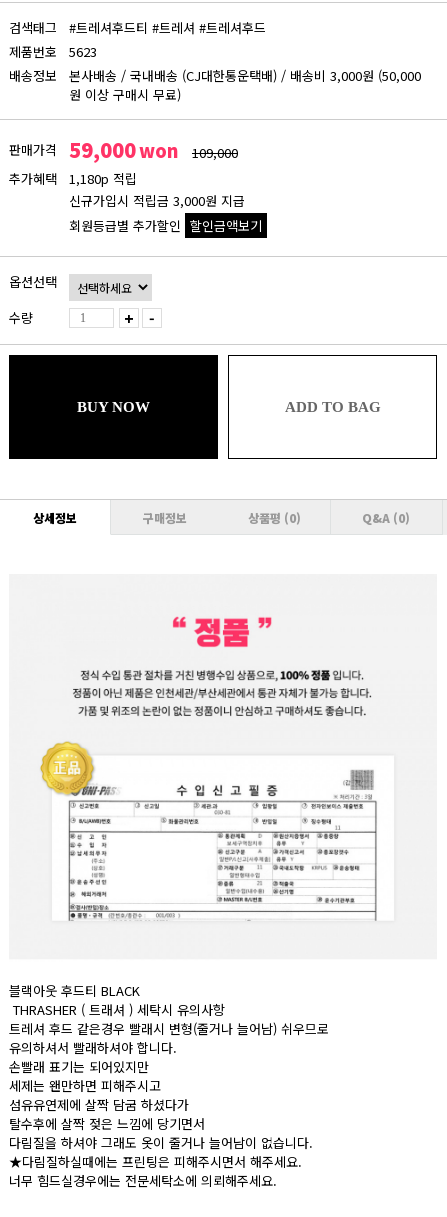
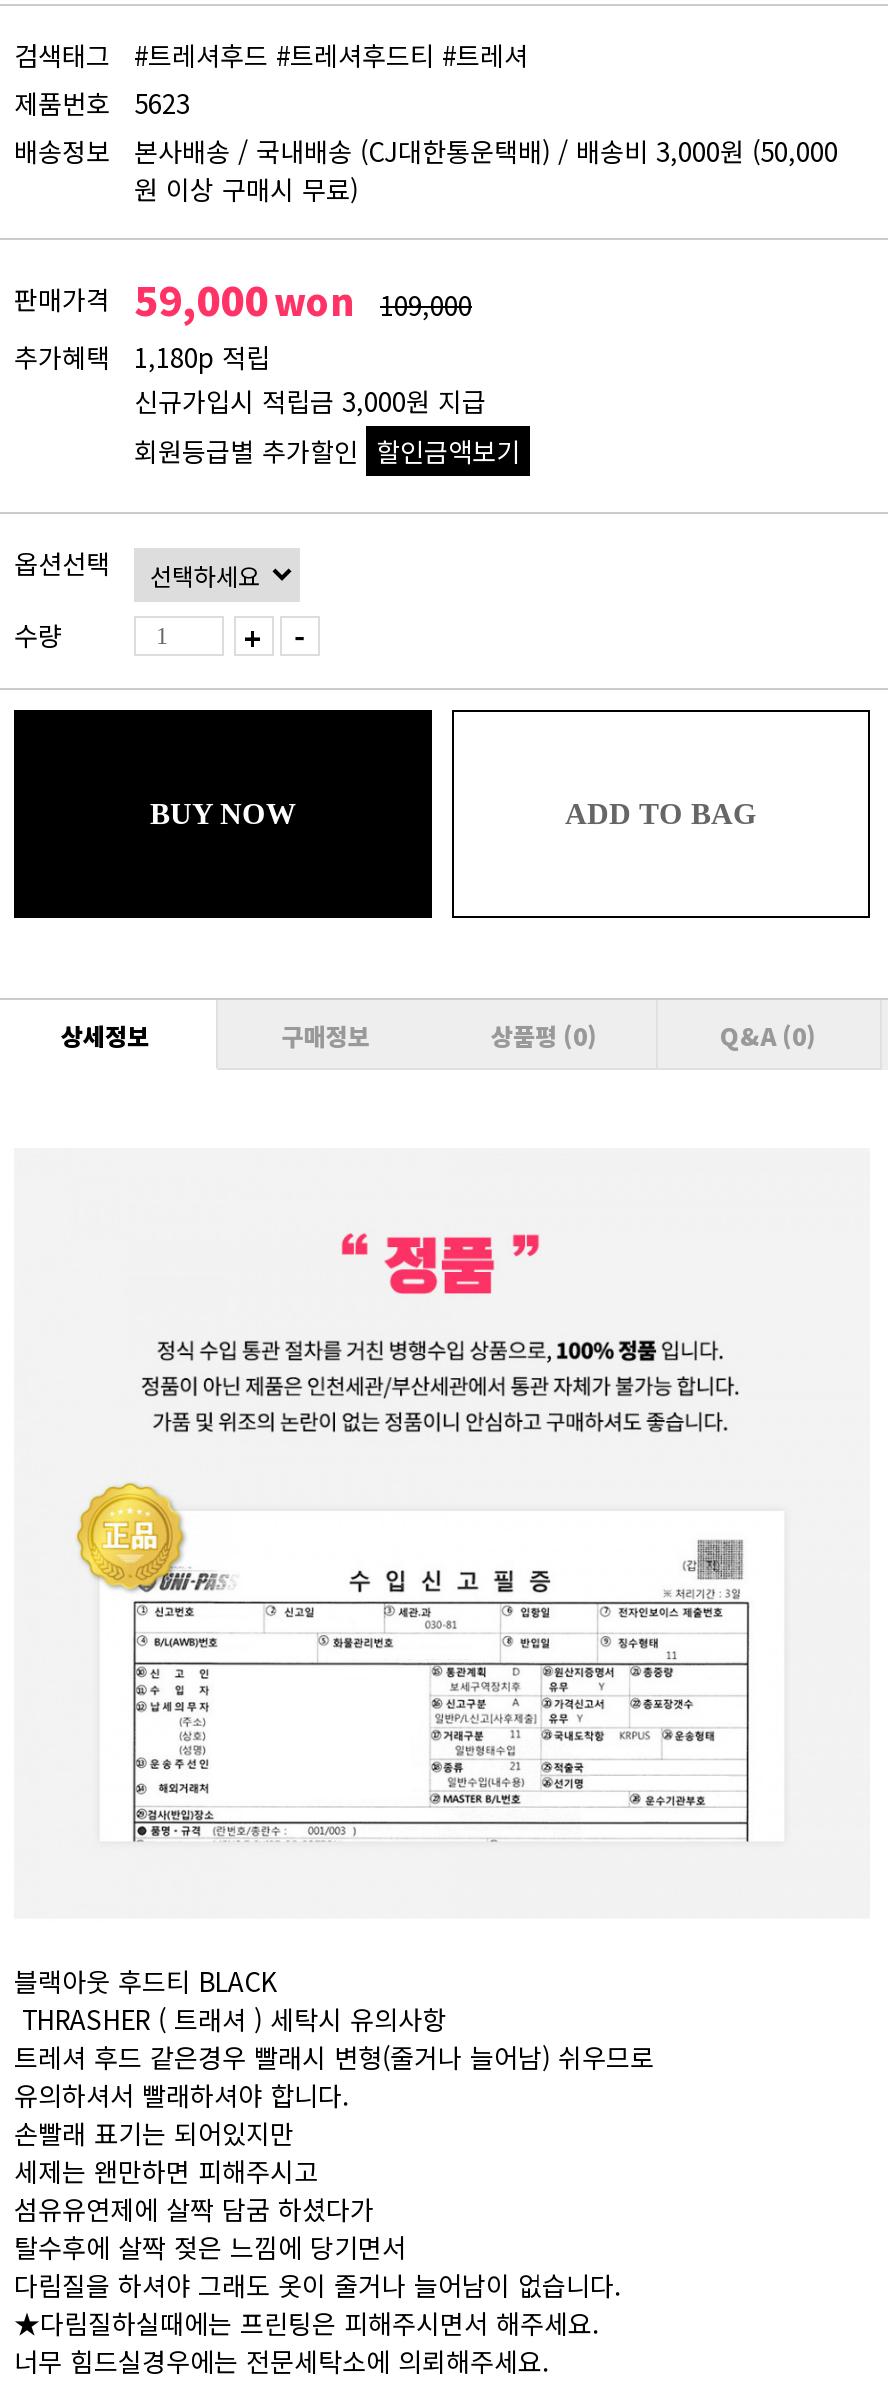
- #트레셔후드티 #트레셔 #트레셔후드
+ #트레셔후드 #트레셔후드티 #트레셔
